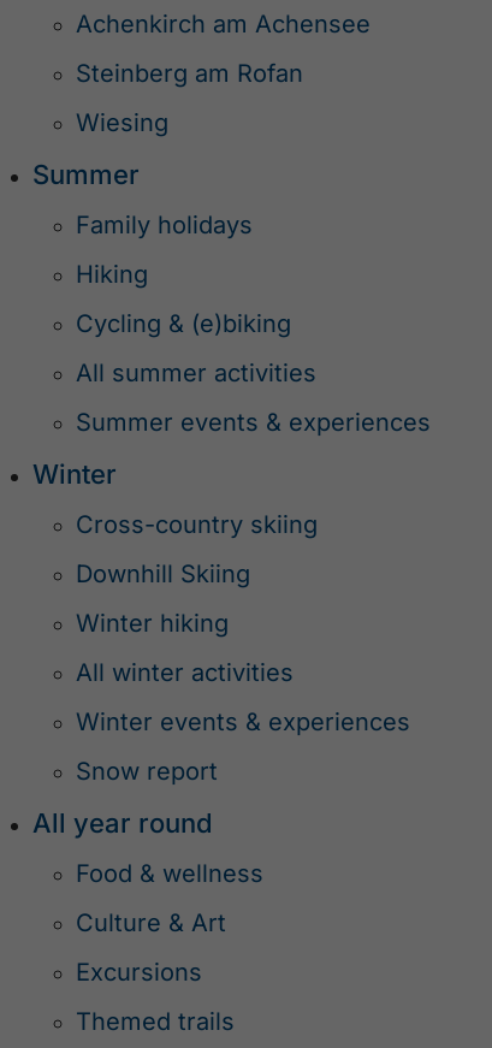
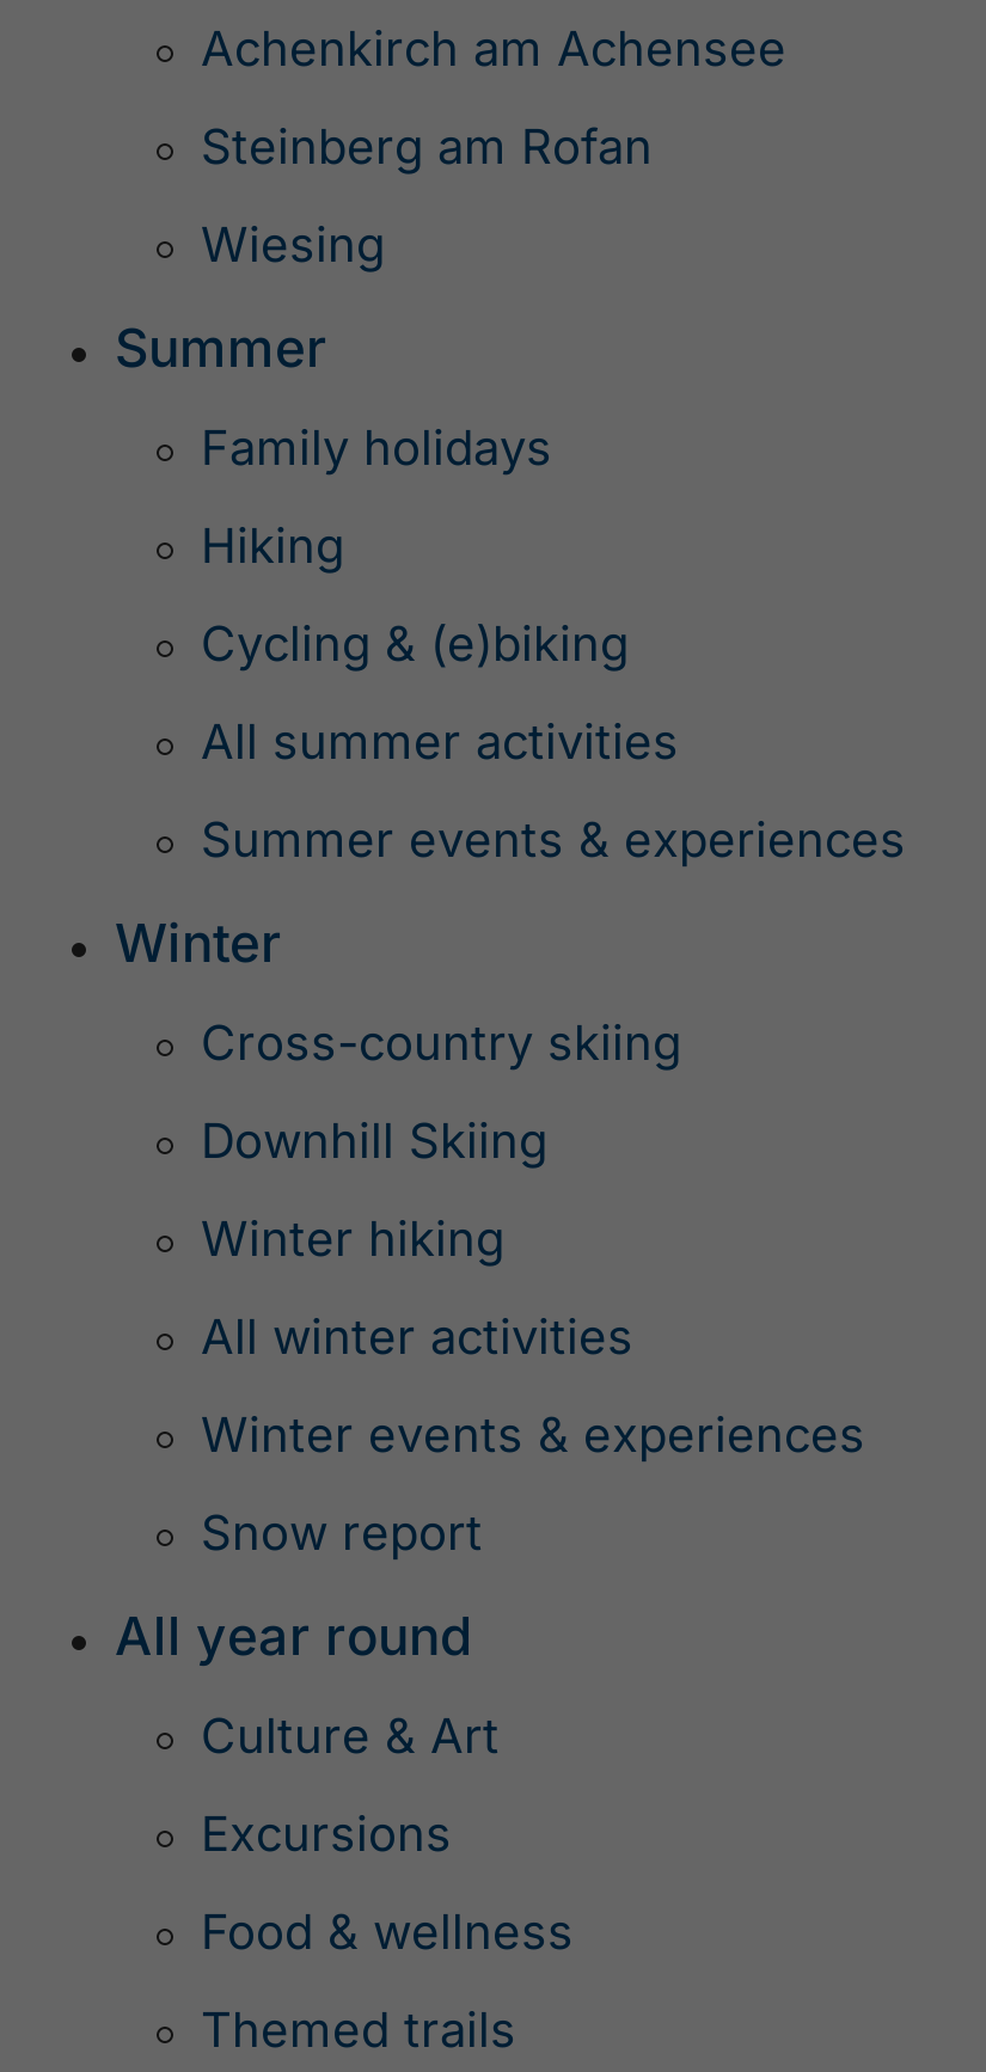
moved down: Food & wellness

moved up: Culture & Art | Excursions
